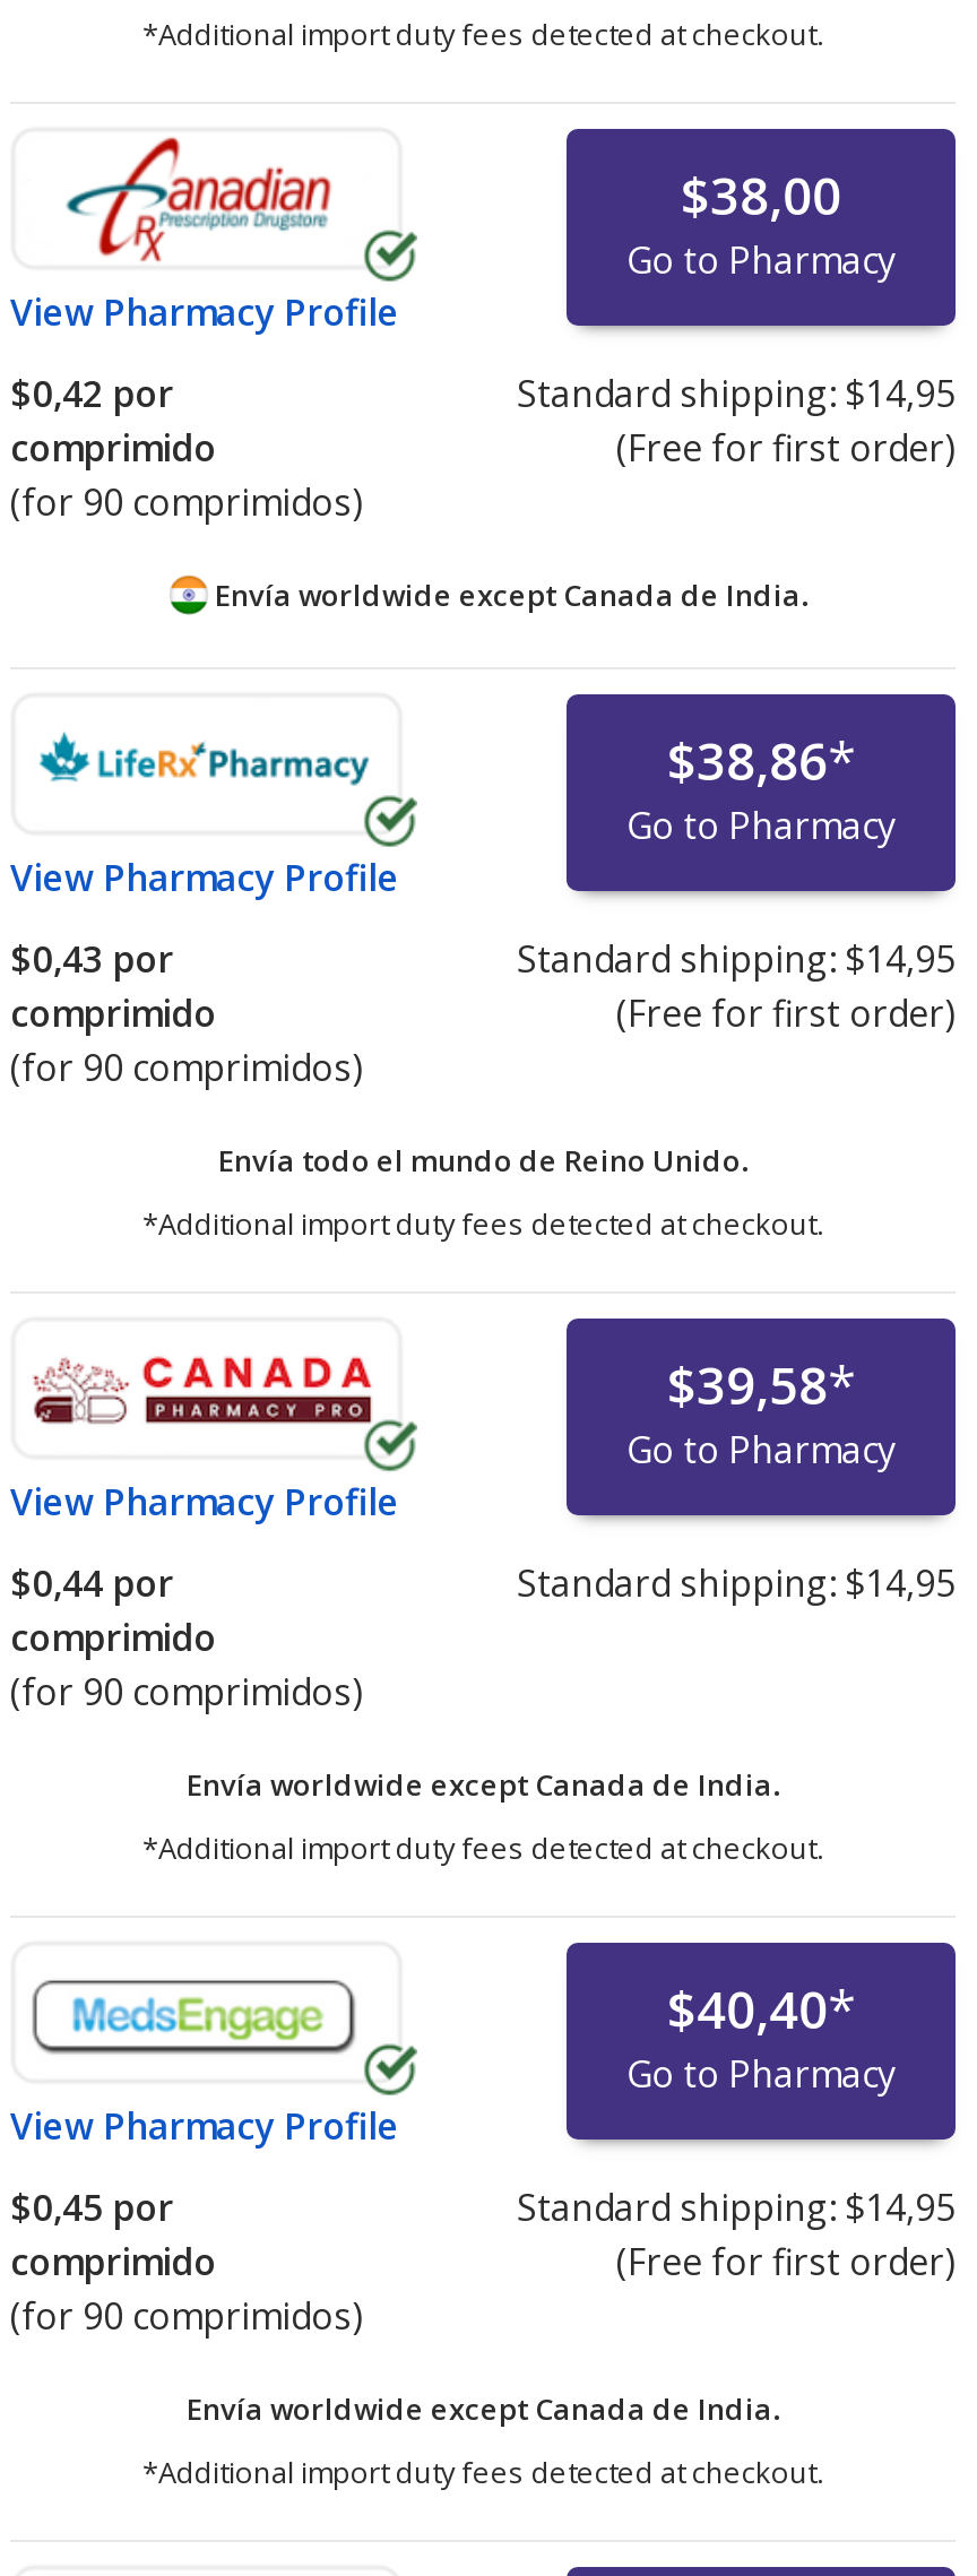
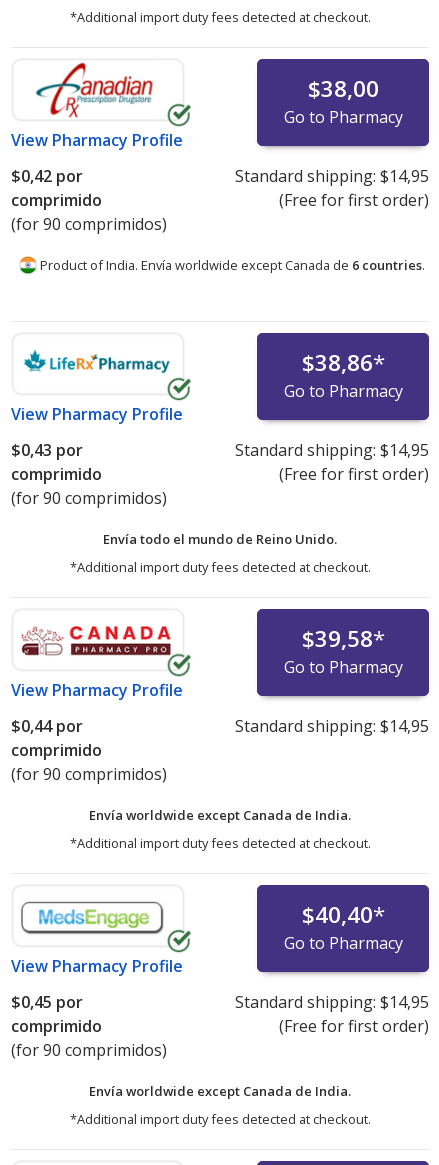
- Envía worldwide except Canada de India.
+ Product of India. Envía worldwide except Canada de 6 countries.
